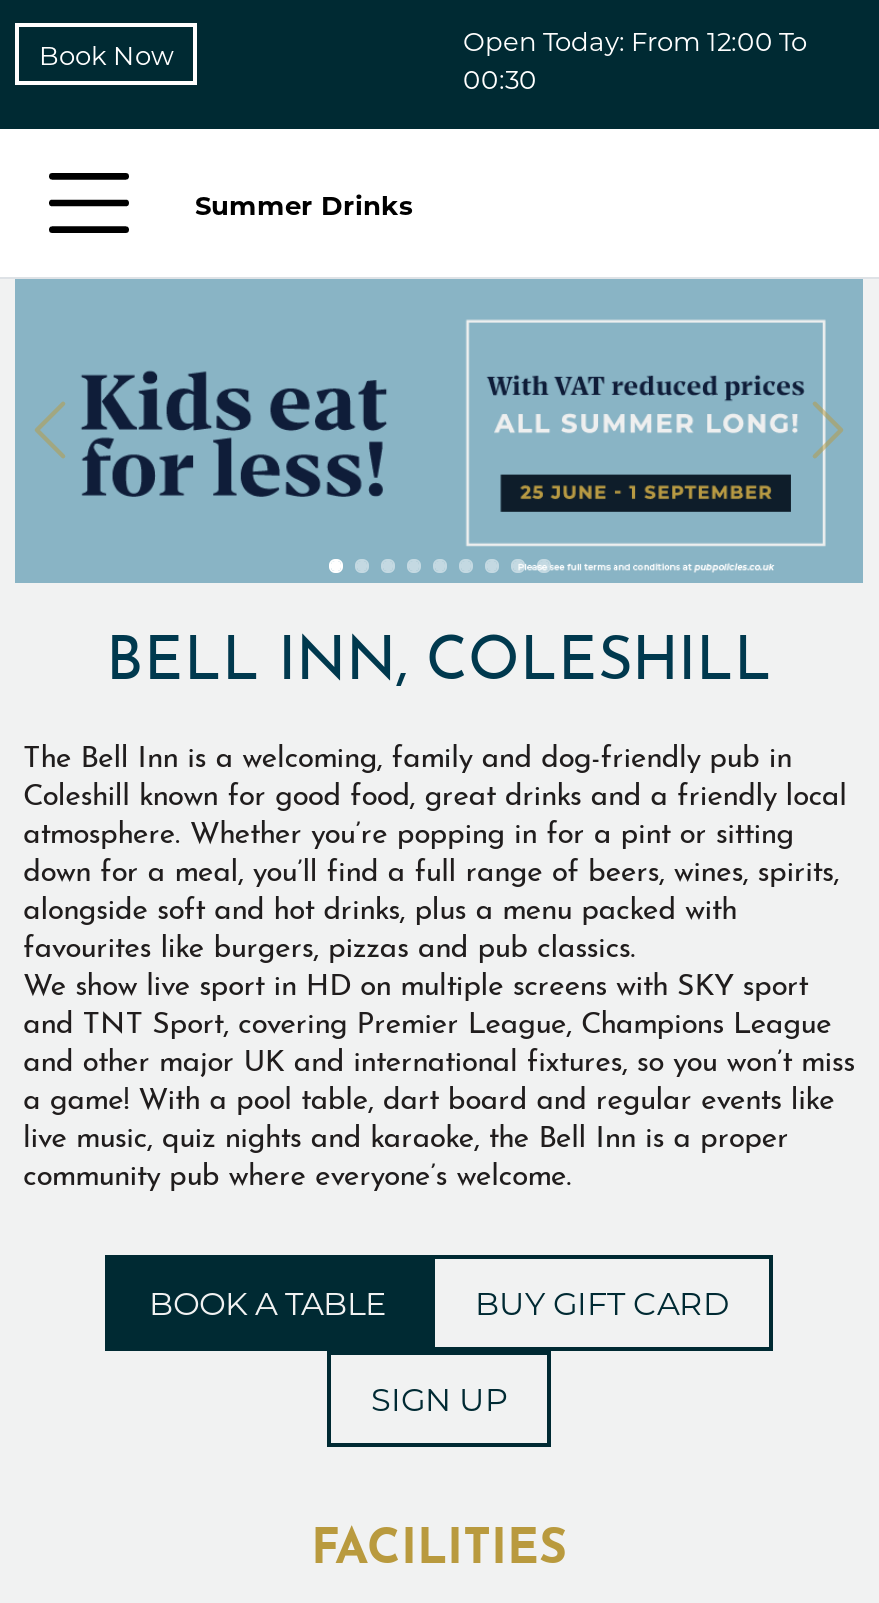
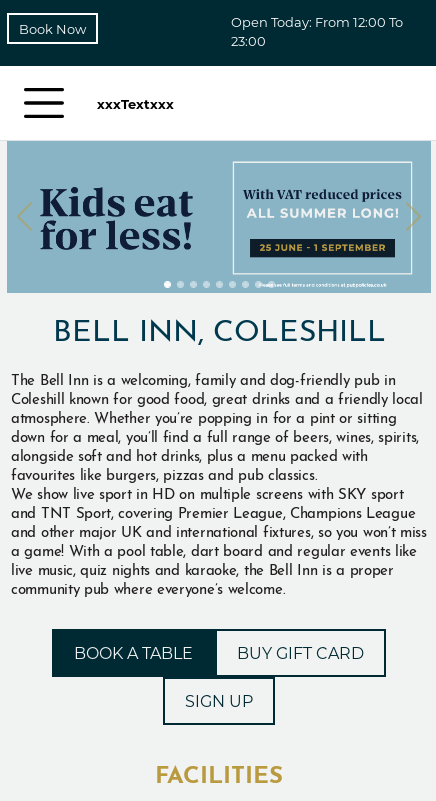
- 00:30
+ 23:00

- Summer Drinks
+ xxxTextxxx
